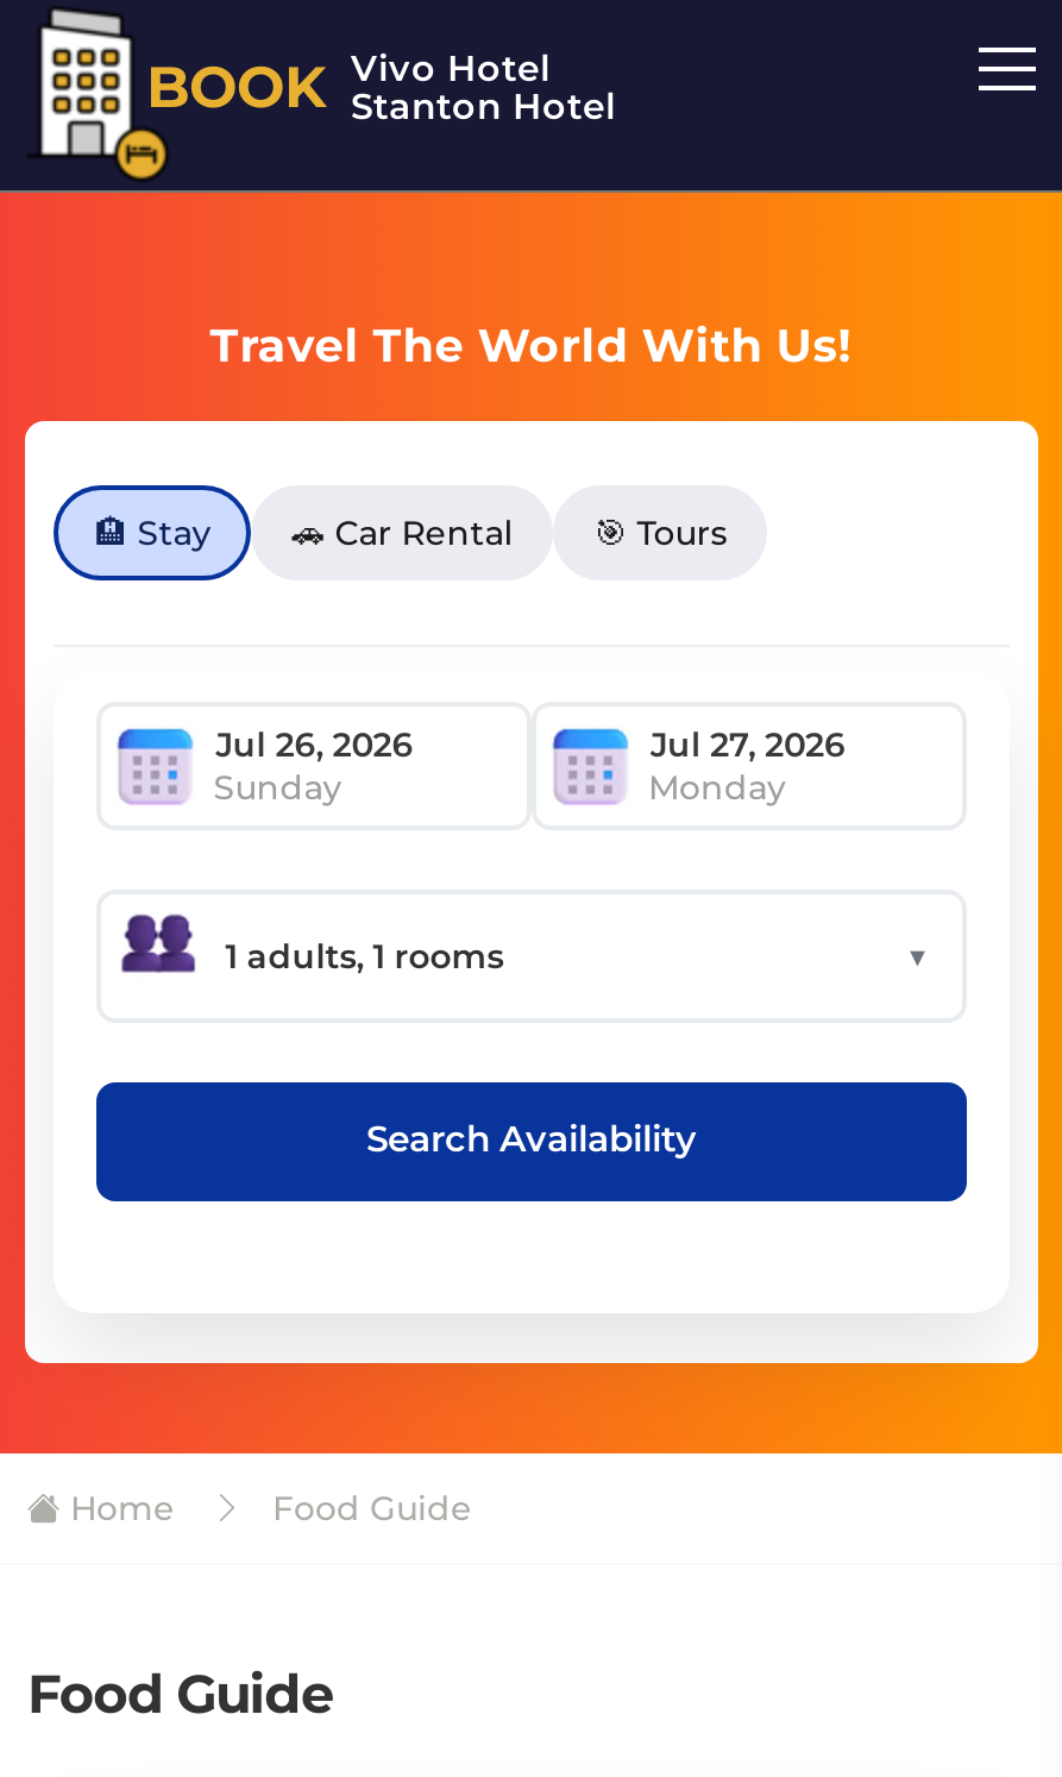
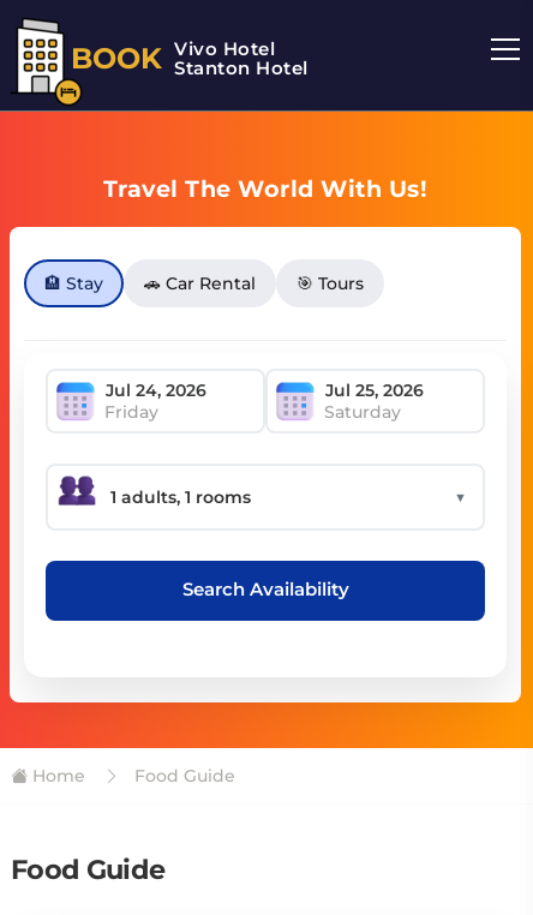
- Sunday
- Monday
+ Friday
+ Saturday
